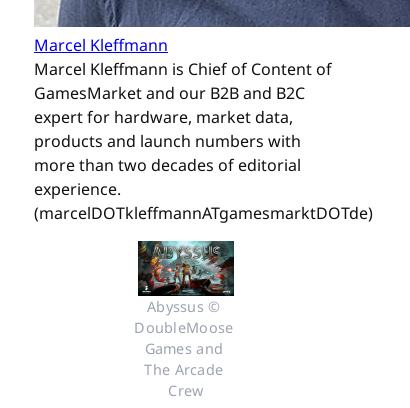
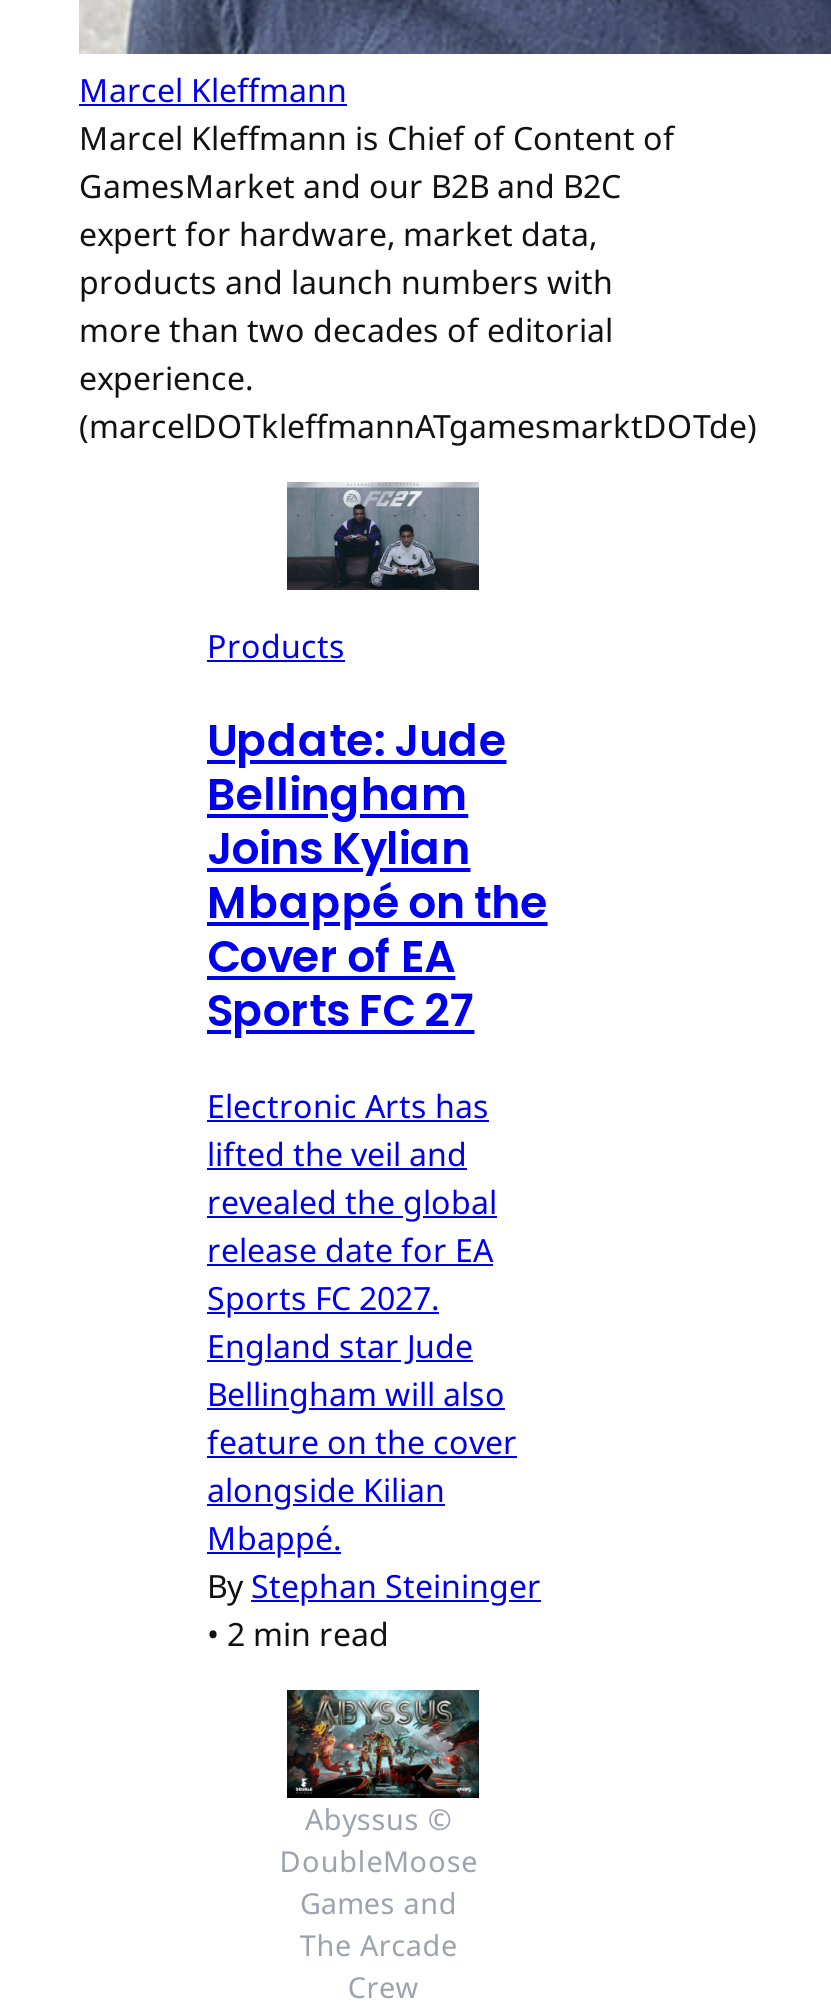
+ [image]
+ Products
+ Update: Jude
+ Bellingham
+ Joins Kylian
+ Mbappé on the
+ Cover of EA
+ Sports FC 27
+ Electronic Arts has
+ lifted the veil and
+ revealed the global
+ release date for EA
+ Sports FC 2027.
+ England star Jude
+ Bellingham will also
+ feature on the cover
+ alongside Kilian
+ Mbappé.
+ By Stephan Steininger
+ • 2 min read
